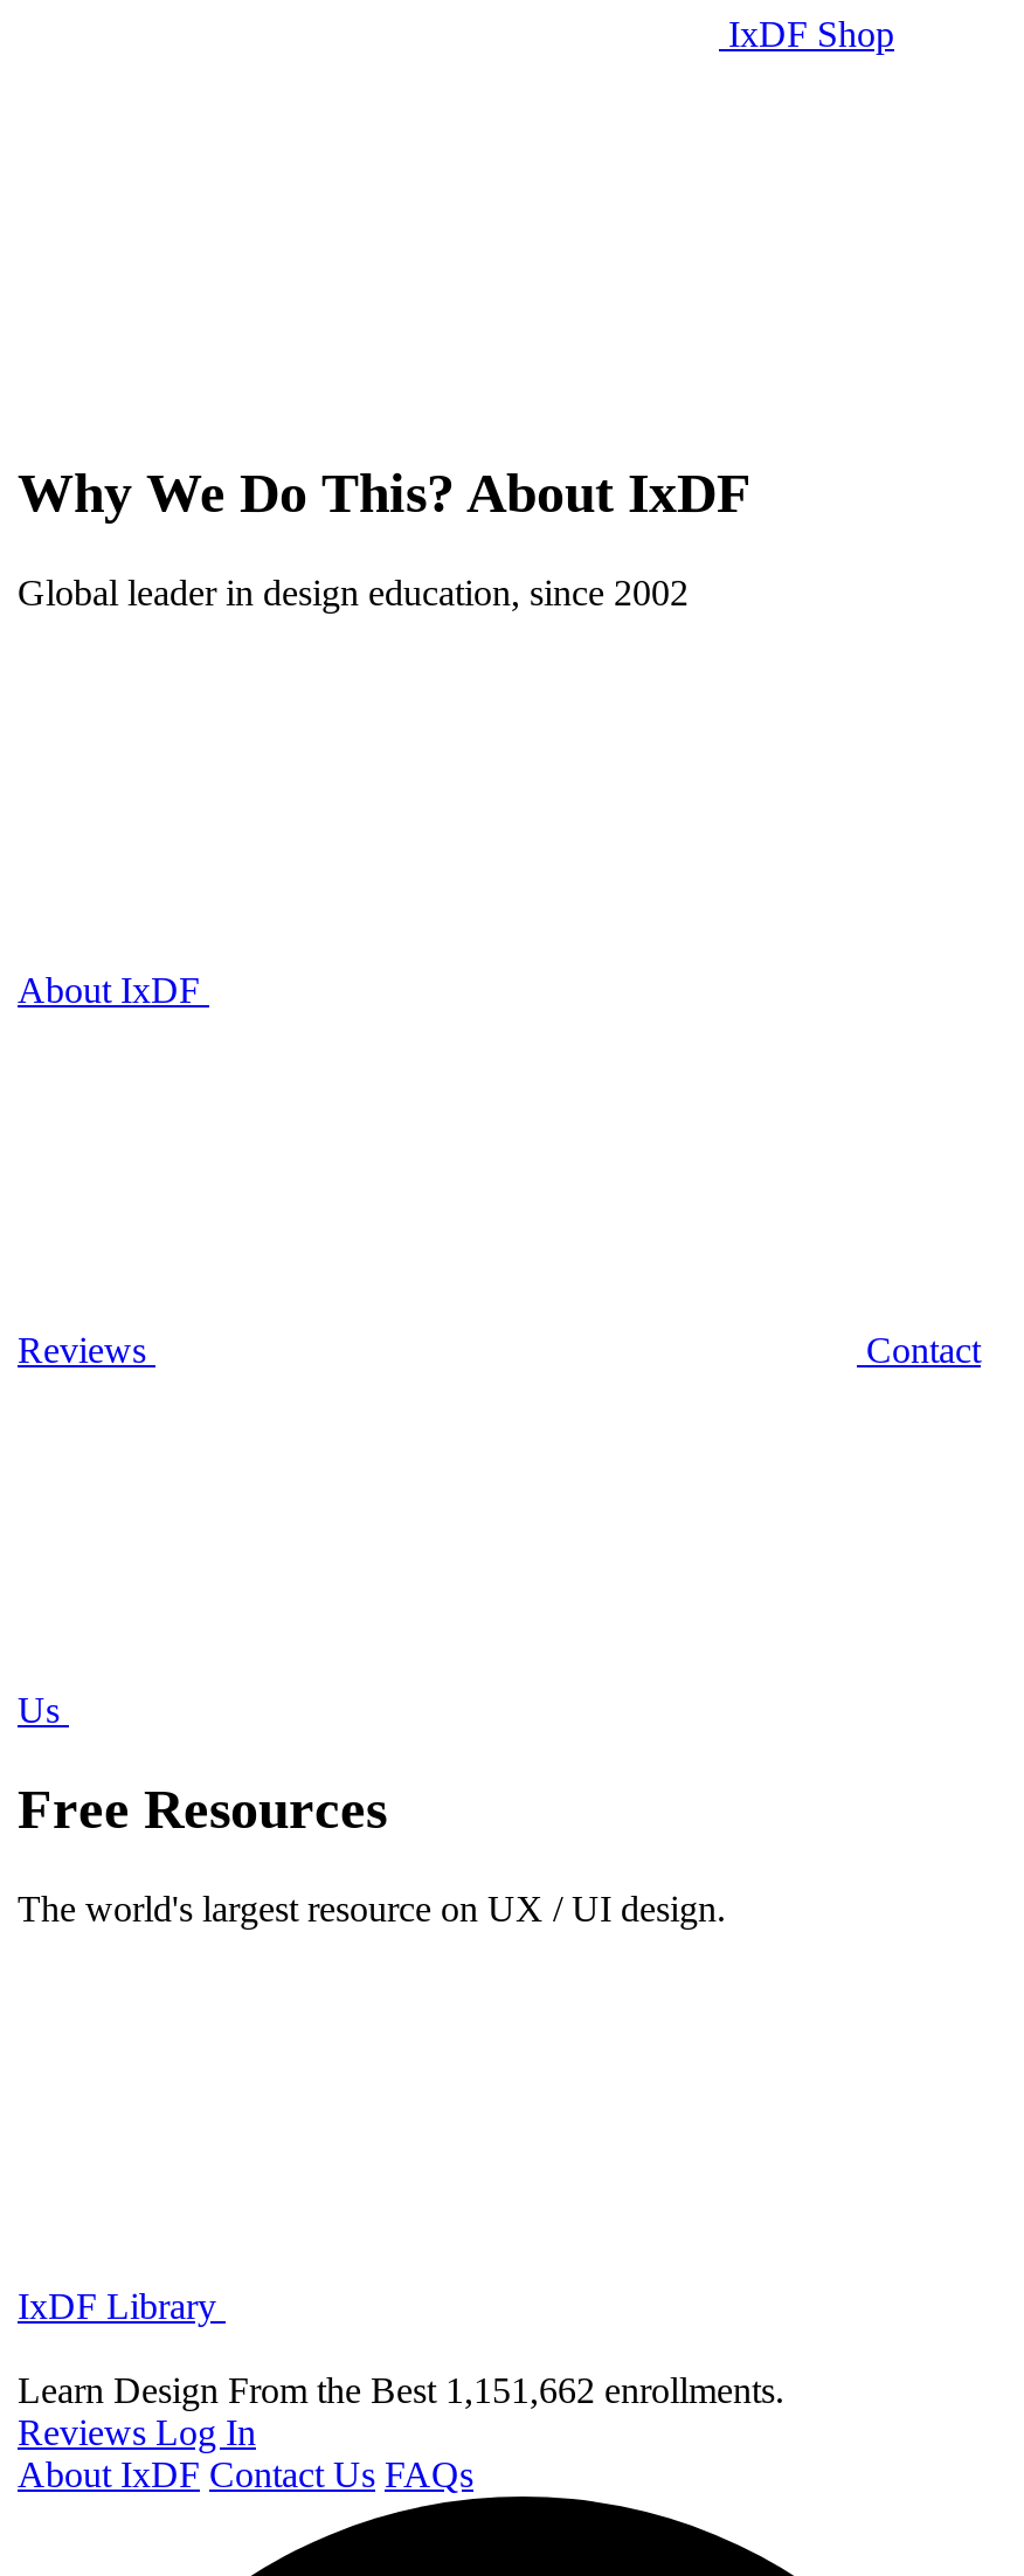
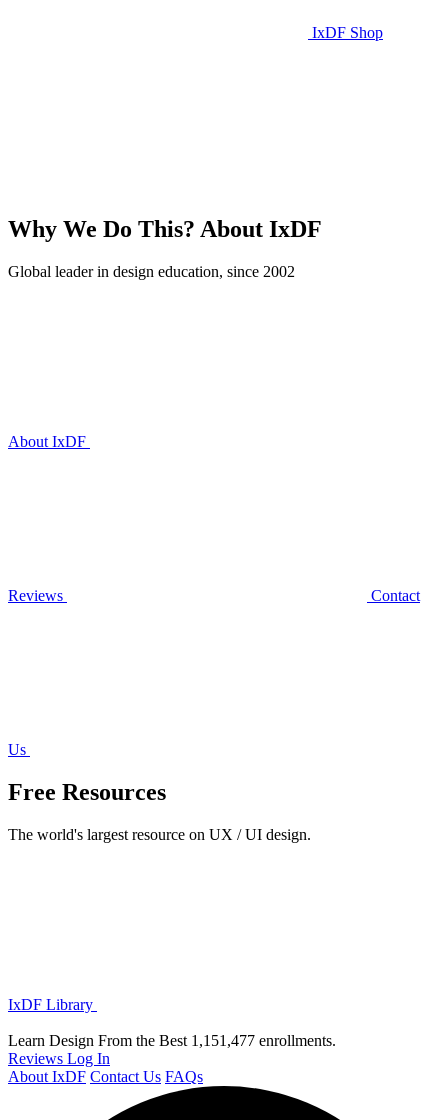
- Learn Design From the Best 1,151,662 enrollments.
+ Learn Design From the Best 1,151,477 enrollments.
